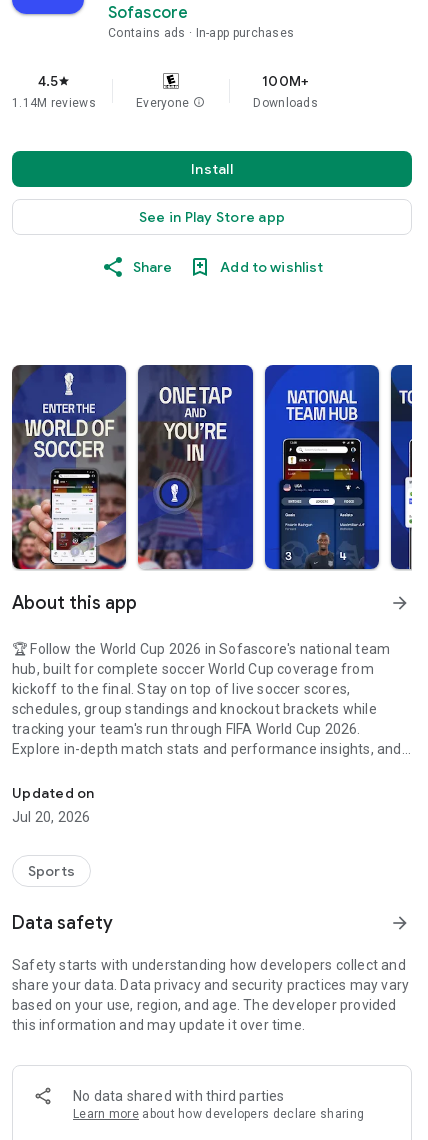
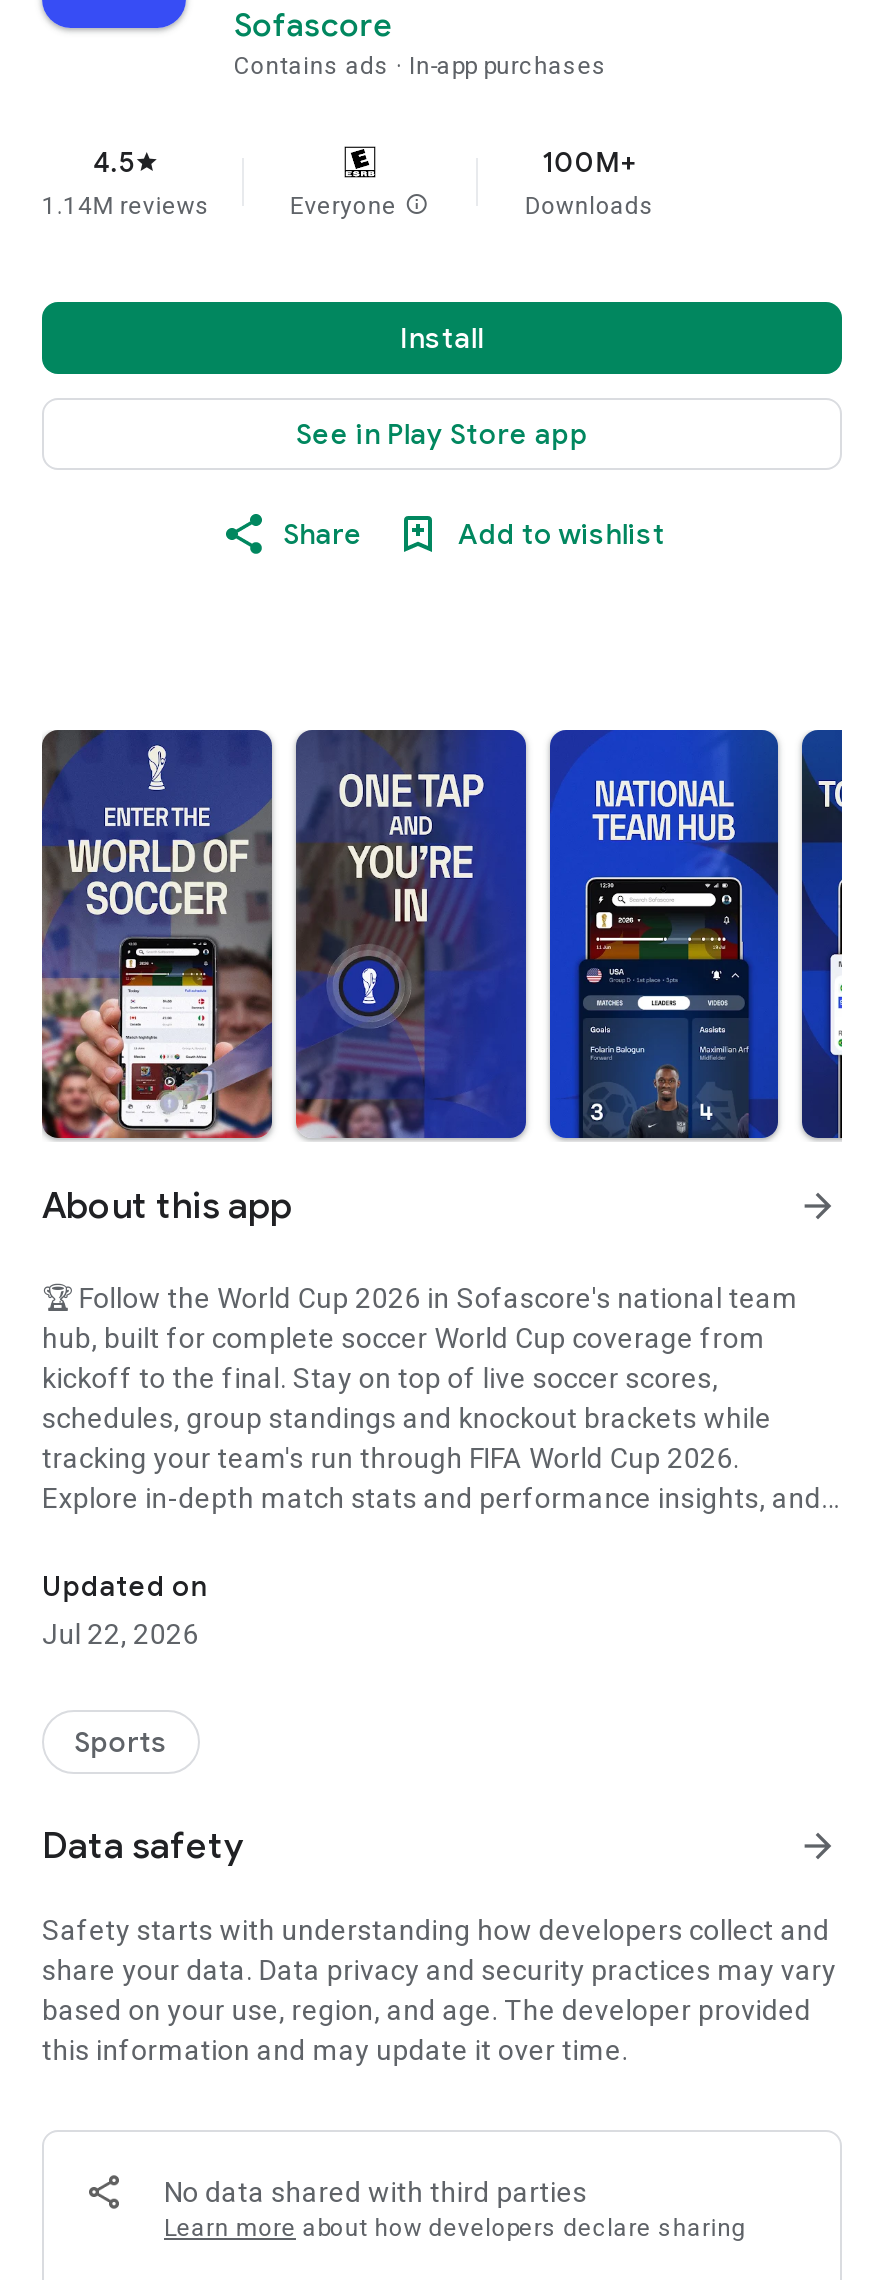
- Jul 20, 2026
+ Jul 22, 2026
